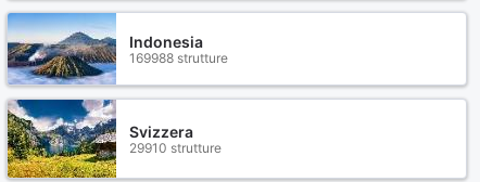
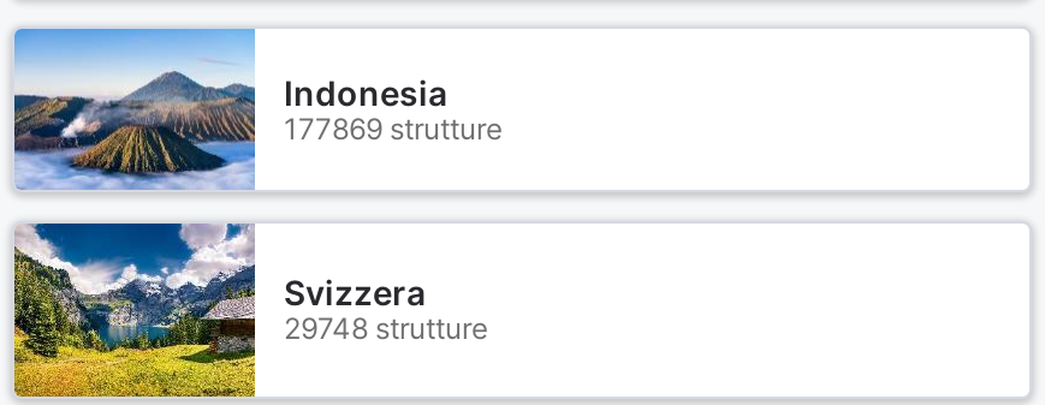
- 169988 strutture
+ 177869 strutture

- 29910 strutture
+ 29748 strutture
